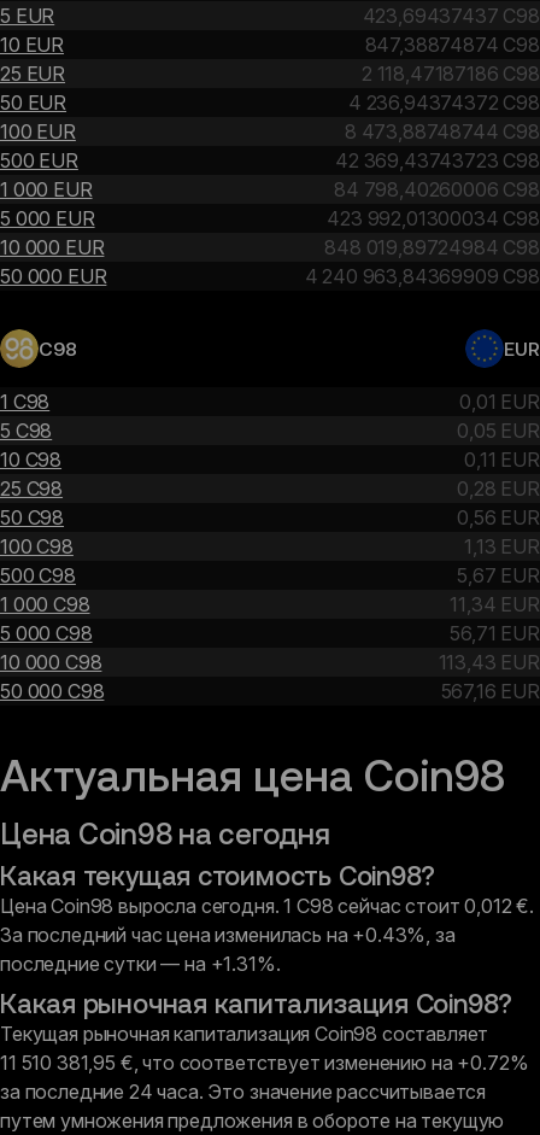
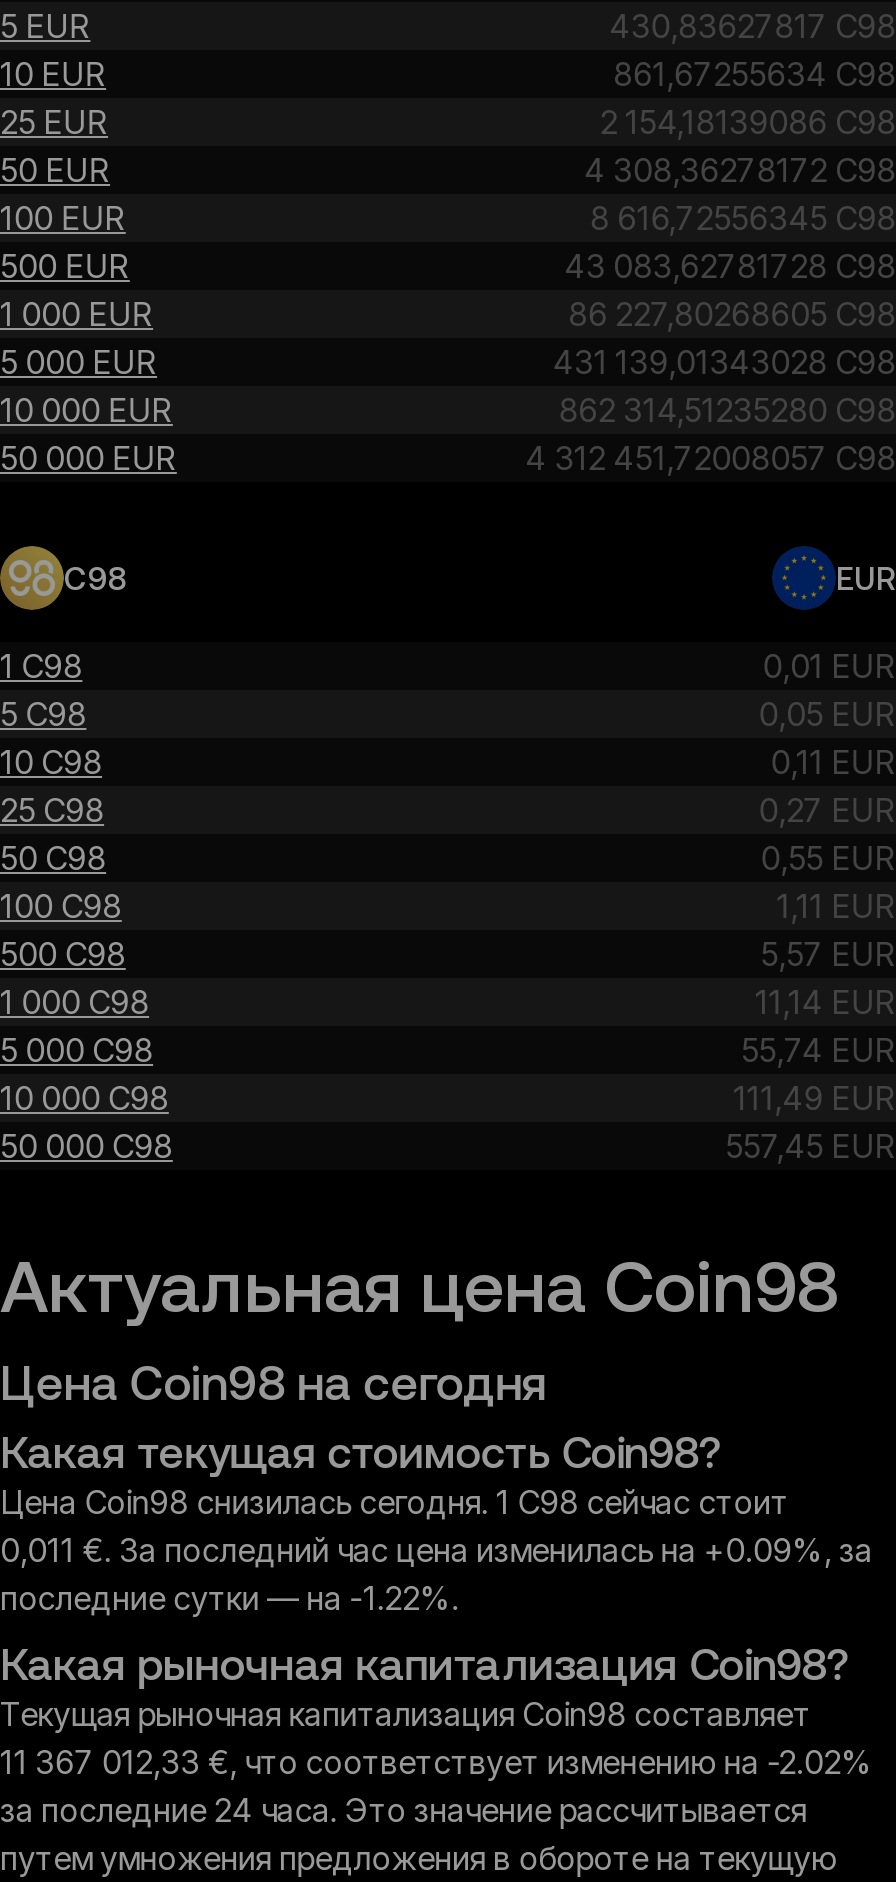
- 423,69437437 C98
+ 430,83627817 C98

- 847,38874874 C98
+ 861,67255634 C98

- 2 118,47187186 C98
+ 2 154,18139086 C98

- 4 236,94374372 C98
+ 4 308,36278172 C98

- 8 473,88748744 C98
+ 8 616,72556345 C98

- 42 369,43743723 C98
+ 43 083,62781728 C98

- 84 798,40260006 C98
+ 86 227,80268605 C98

- 423 992,01300034 C98
+ 431 139,01343028 C98

- 848 019,89724984 C98
+ 862 314,51235280 C98

- 4 240 963,84369909 C98
+ 4 312 451,72008057 C98

- 0,28 EUR
+ 0,27 EUR

- 0,56 EUR
+ 0,55 EUR

- 1,13 EUR
+ 1,11 EUR

- 5,67 EUR
+ 5,57 EUR

- 11,34 EUR
+ 11,14 EUR

- 56,71 EUR
+ 55,74 EUR

- 113,43 EUR
+ 111,49 EUR

- 567,16 EUR
+ 557,45 EUR

- Цена Coin98 выросла сегодня. 1 C98 сейчас стоит 0,012 €.
- За последний час цена изменилась на +0.43%, за
- последние сутки — на +1.31%.
+ Цена Coin98 снизилась сегодня. 1 C98 сейчас стоит
+ 0,011 €. За последний час цена изменилась на +0.09%, за
+ последние сутки — на -1.22%.

- 11 510 381,95 €, что соответствует изменению на +0.72%
+ 11 367 012,33 €, что соответствует изменению на -2.02%
